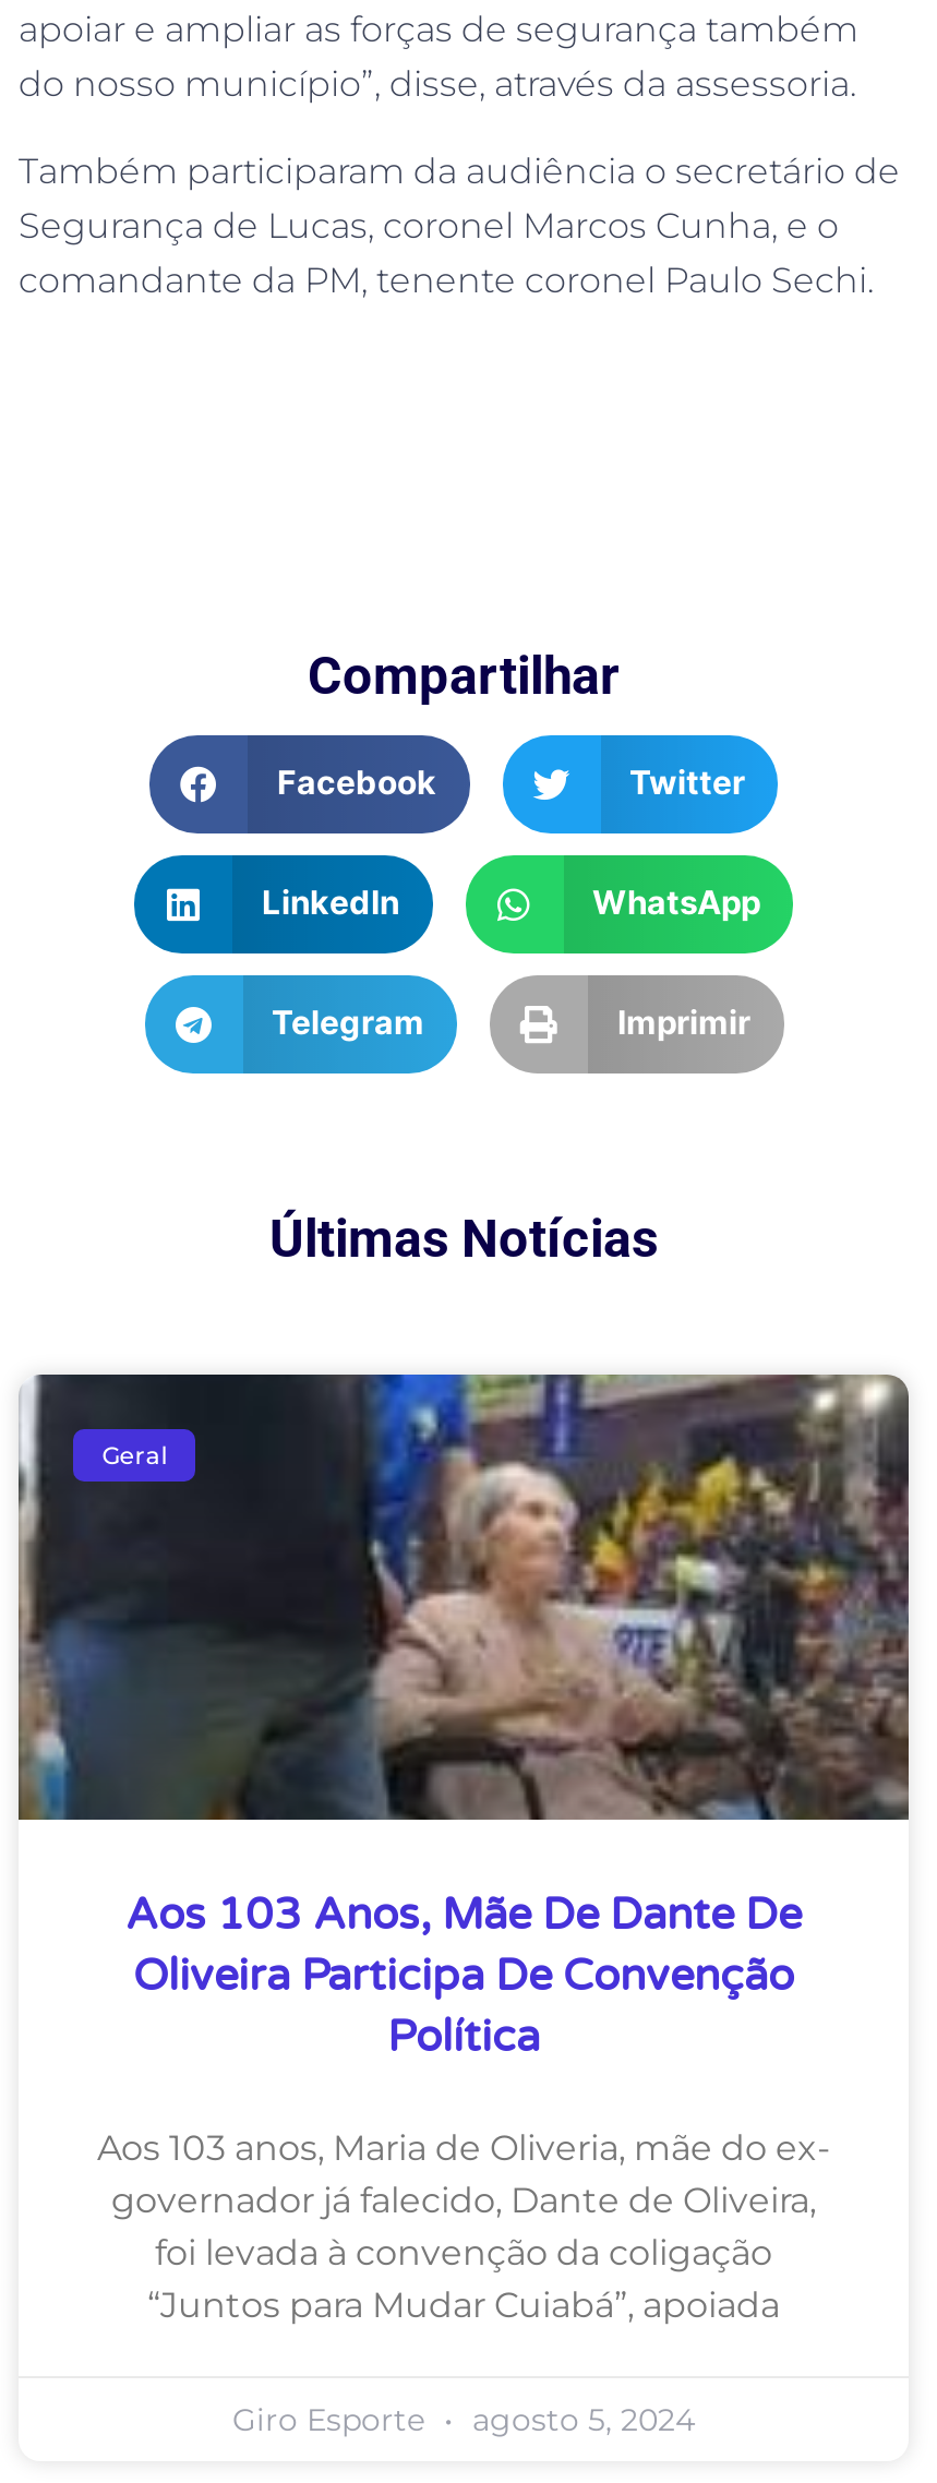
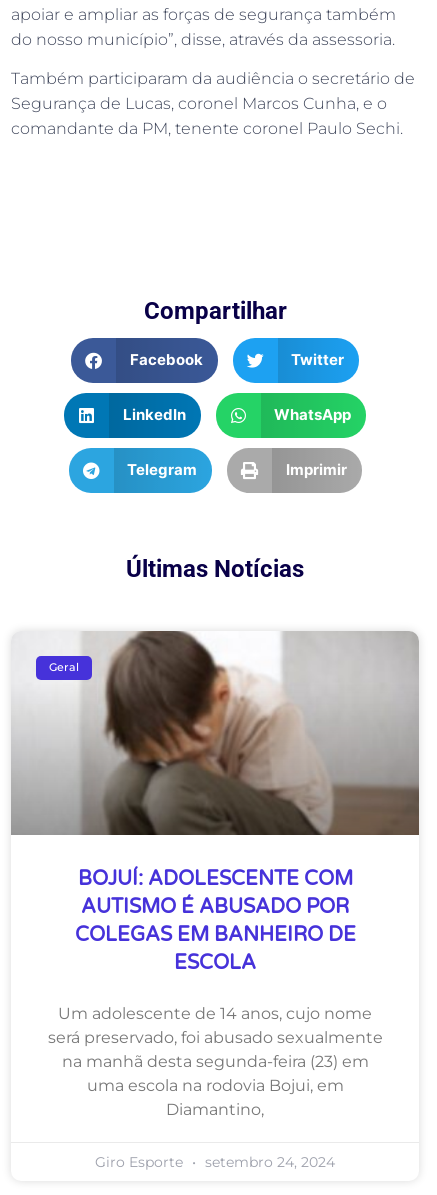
- [image]
- Aos 103 Anos, Mãe De Dante De
- Oliveira Participa De Convenção
- Política
+ [image]
+ BOJUÍ: ADOLESCENTE COM
+ AUTISMO É ABUSADO POR
+ COLEGAS EM BANHEIRO DE
+ ESCOLA

- Aos 103 anos, Maria de Oliveria, mãe do ex-
- governador já falecido, Dante de Oliveira,
- foi levada à convenção da coligação
- “Juntos para Mudar Cuiabá”, apoiada
+ Um adolescente de 14 anos, cujo nome
+ será preservado, foi abusado sexualmente
+ na manhã desta segunda-feira (23) em
+ uma escola na rodovia Bojui, em
+ Diamantino,

- Giro Esporte agosto 5, 2024
+ Giro Esporte setembro 24, 2024
